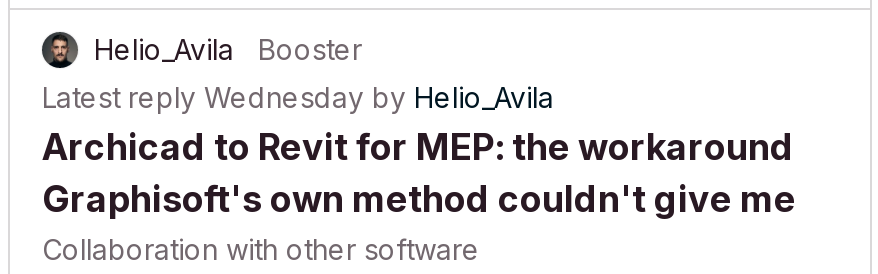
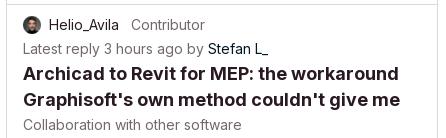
- Booster
- Latest reply Wednesday by Helio_Avila
+ Contributor
+ Latest reply 3 hours ago by Stefan L_
